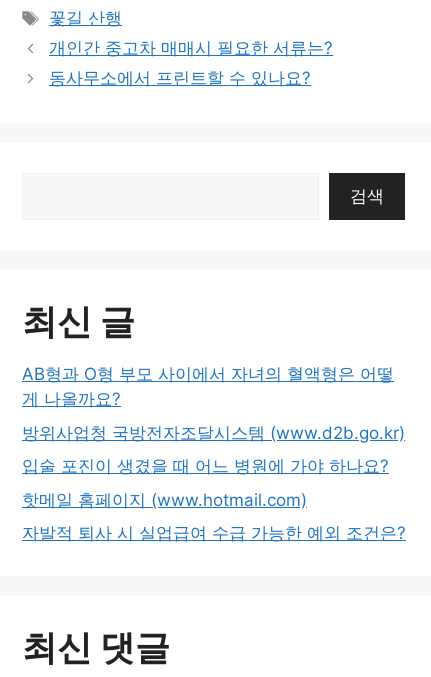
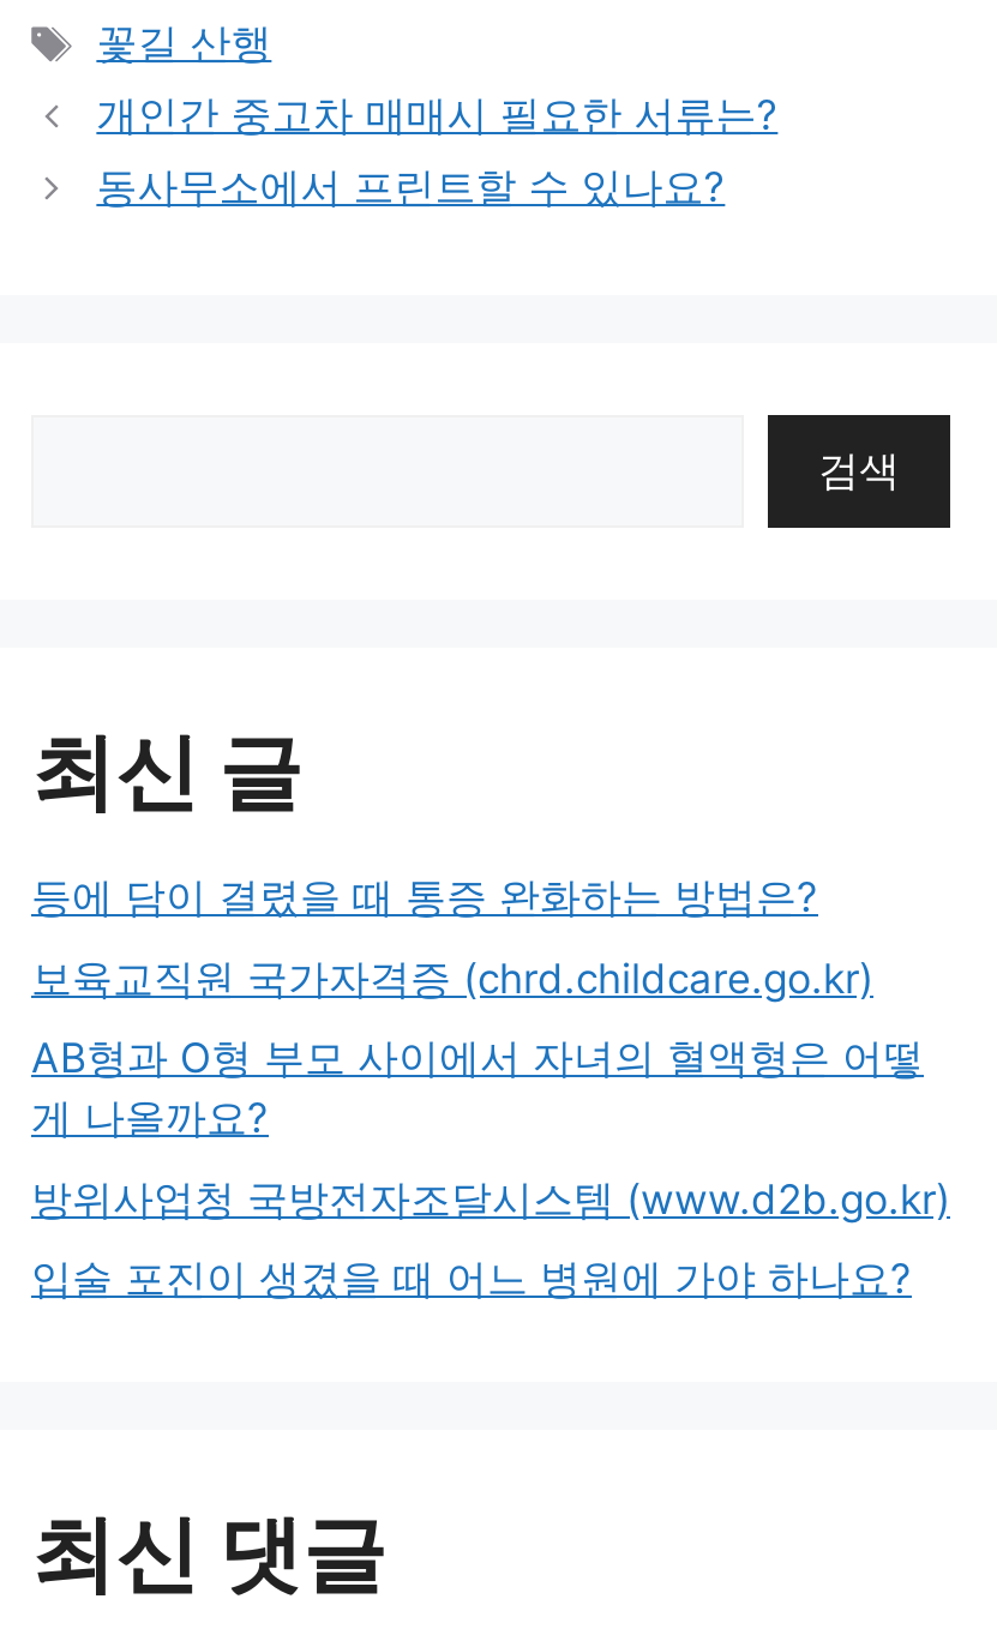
+ 등에 담이 결렸을 때 통증 완화하는 방법은?
+ 보육교직원 국가자격증 (chrd.childcare.go.kr)

moved down: 게 나올까요? | 방위사업청 국방전자조달시스템 (www.d2b.go.kr) | 입술 포진이 생겼을 때 어느 병원에 가야 하나요?

- 핫메일 홈페이지 (www.hotmail.com)
- 자발적 퇴사 시 실업급여 수급 가능한 예외 조건은?
